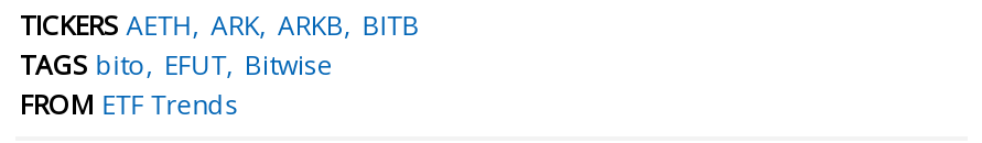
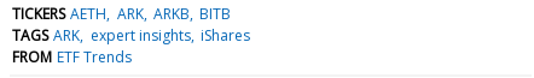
- TAGS bito EFUT Bitwise
+ TAGS ARK expert insights iShares
